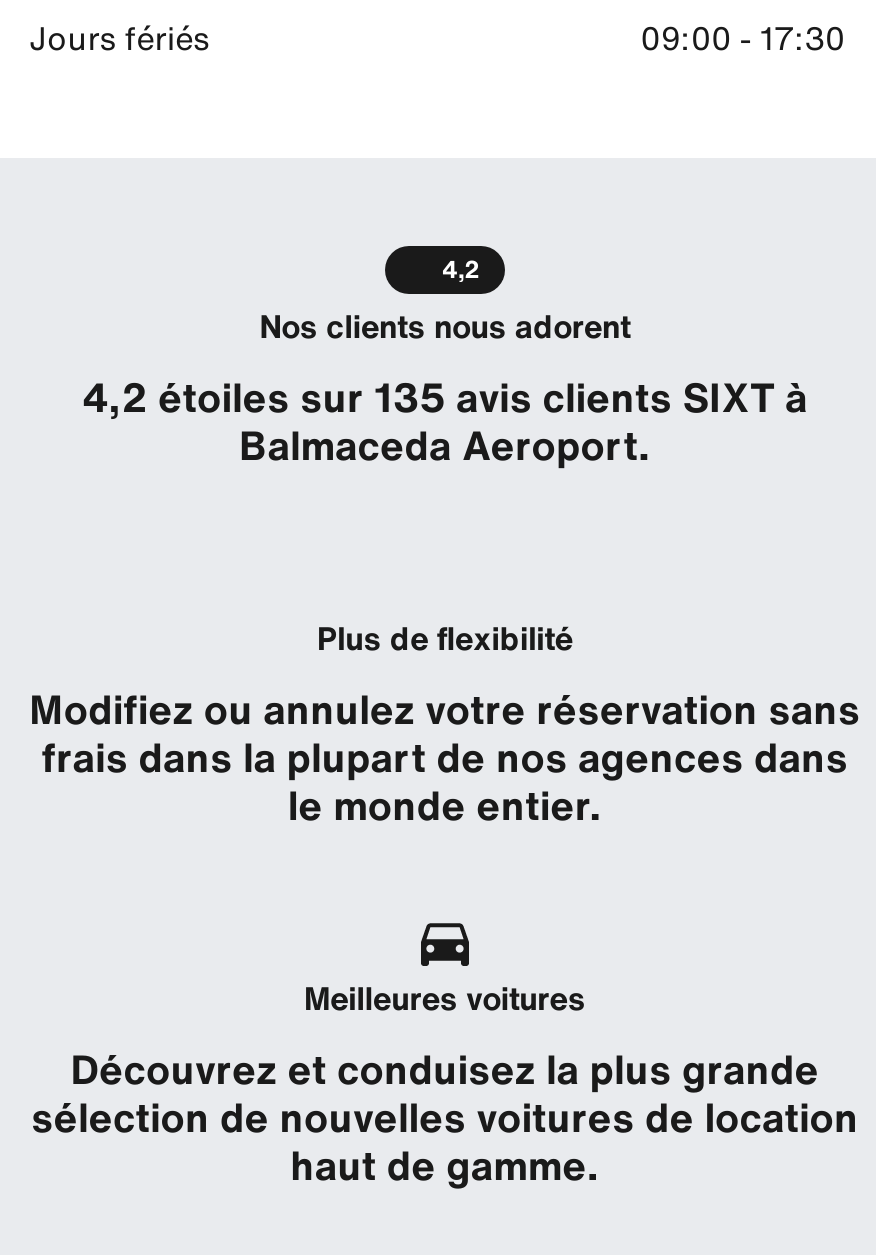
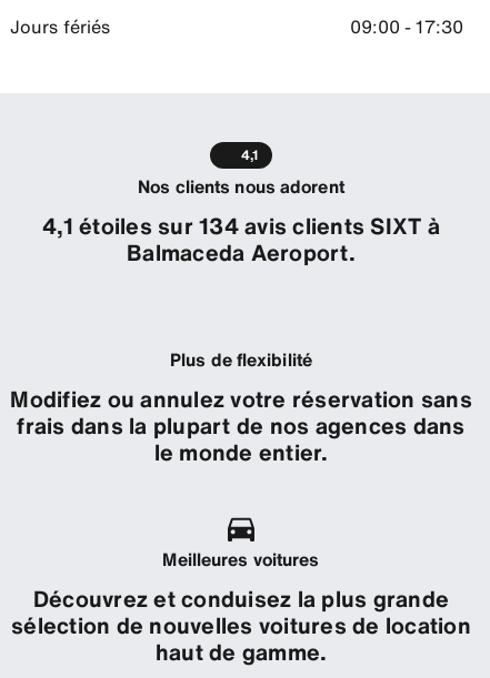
- 4,2
+ 4,1

- 4,2 étoiles sur 135 avis clients SIXT à
+ 4,1 étoiles sur 134 avis clients SIXT à
